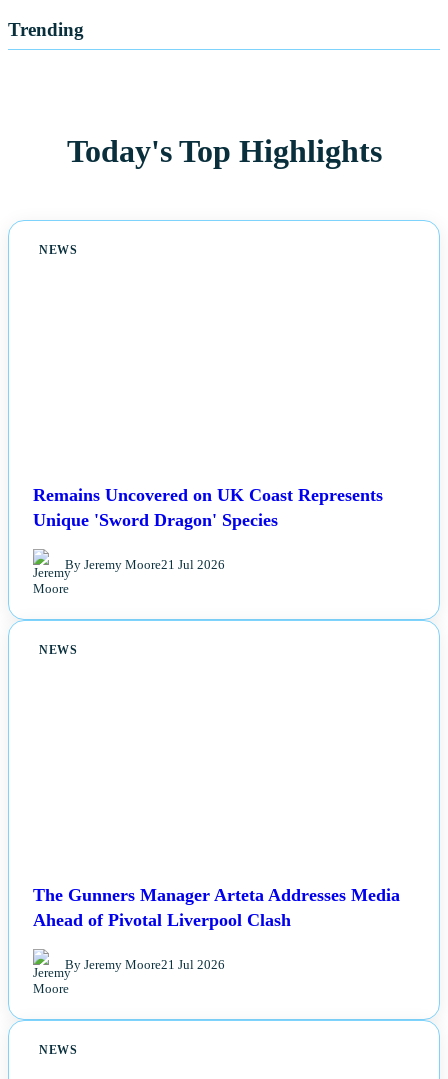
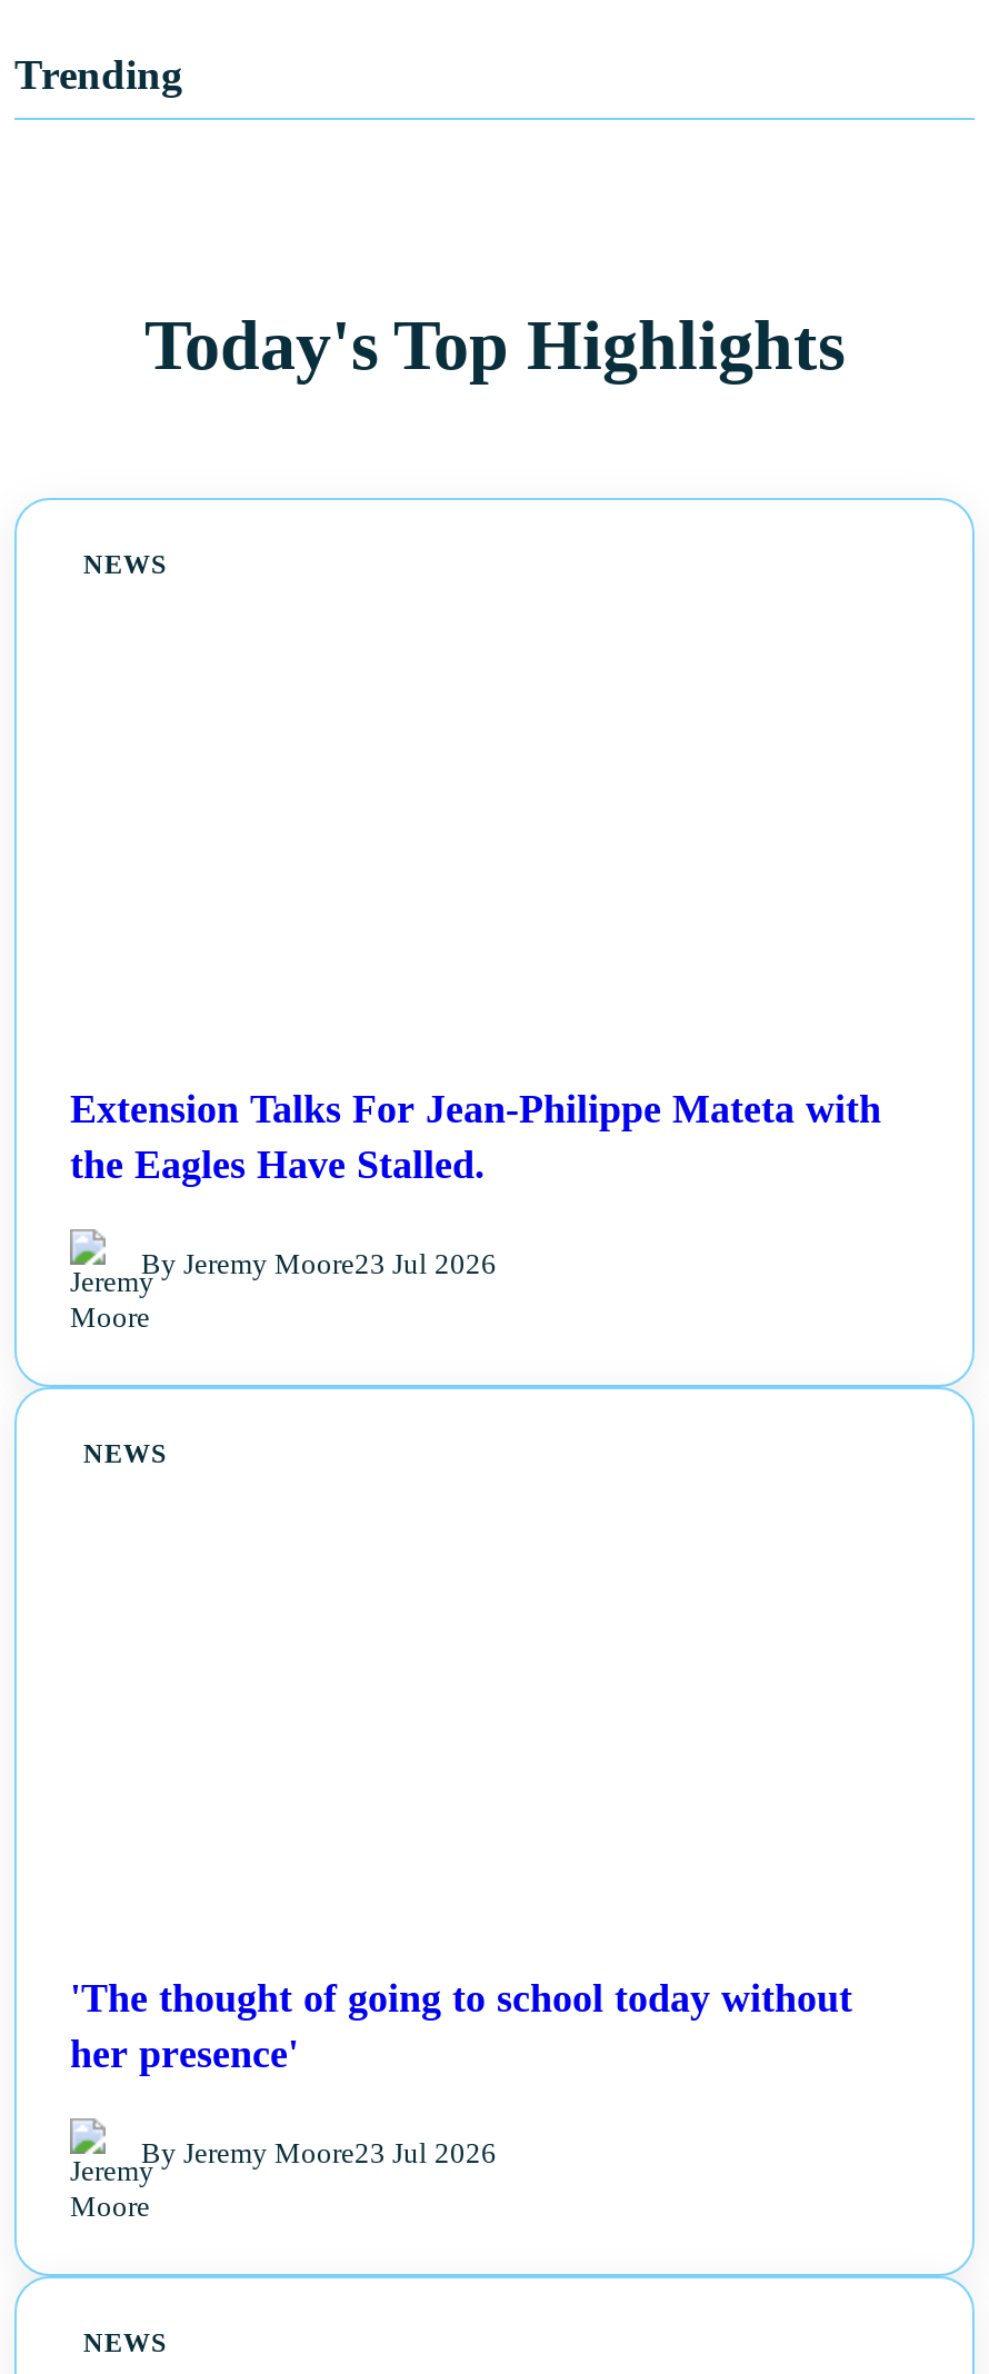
- Remains Uncovered on UK Coast Represents
- Unique 'Sword Dragon' Species
+ Extension Talks For Jean-Philippe Mateta with
+ the Eagles Have Stalled.

- By Jeremy Moore21 Jul 2026
+ By Jeremy Moore23 Jul 2026

- The Gunners Manager Arteta Addresses Media
- Ahead of Pivotal Liverpool Clash
+ 'The thought of going to school today without
+ her presence'

- By Jeremy Moore21 Jul 2026
+ By Jeremy Moore23 Jul 2026
